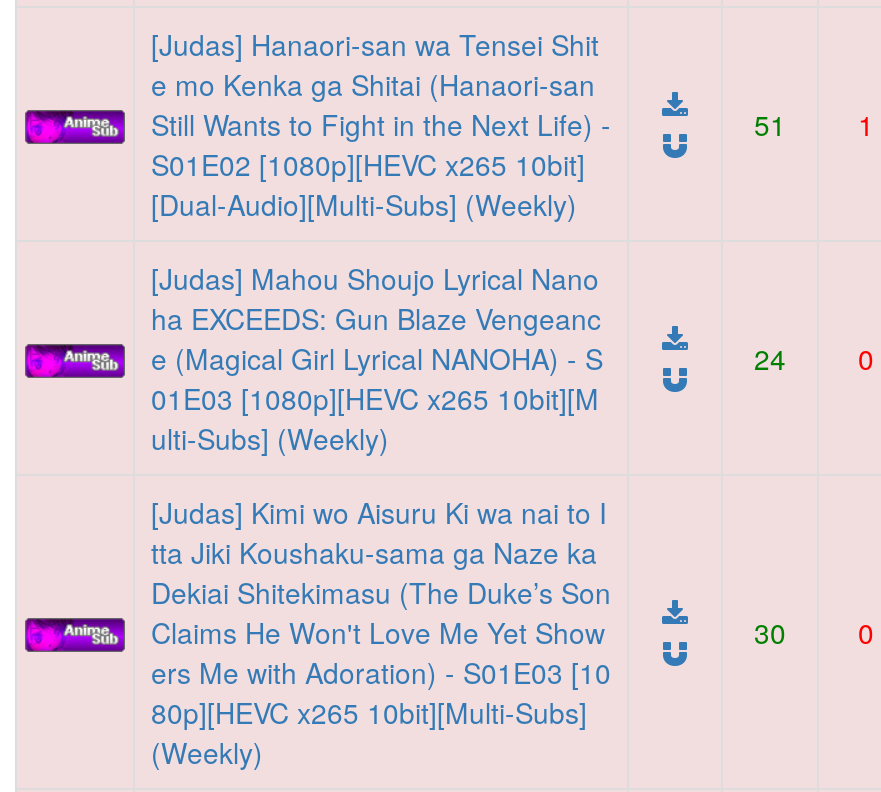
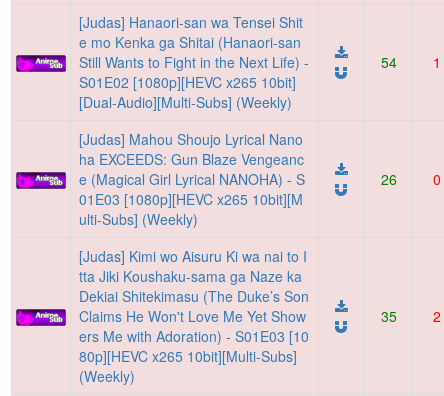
- 51 1
+ 54 1

- 24 0
+ 26 0

- 30
+ 35

- 0
+ 2
